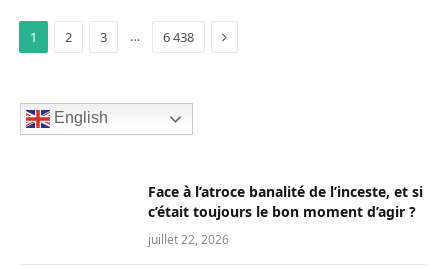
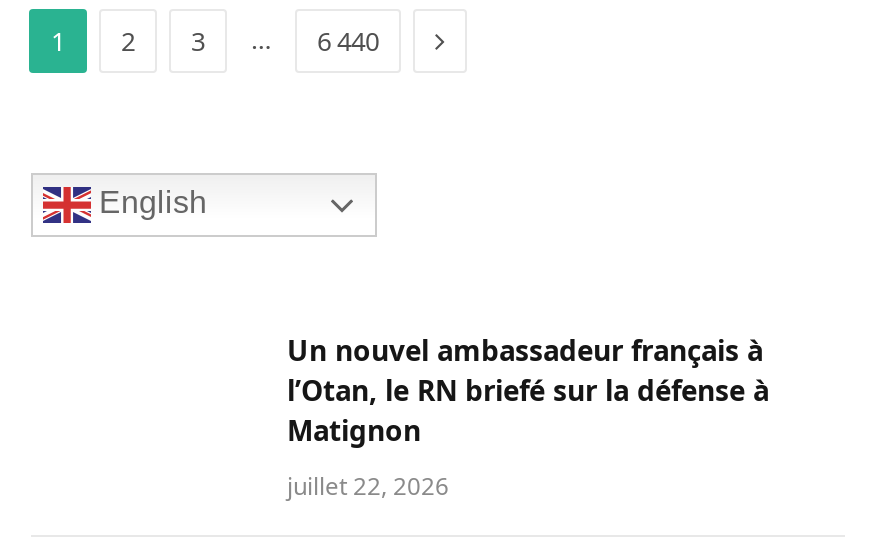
- 6 438
+ 6 440

- Face à l’atroce banalité de l’inceste, et si
- c’était toujours le bon moment d’agir ?
+ Un nouvel ambassadeur français à
+ l’Otan, le RN briefé sur la défense à
+ Matignon
